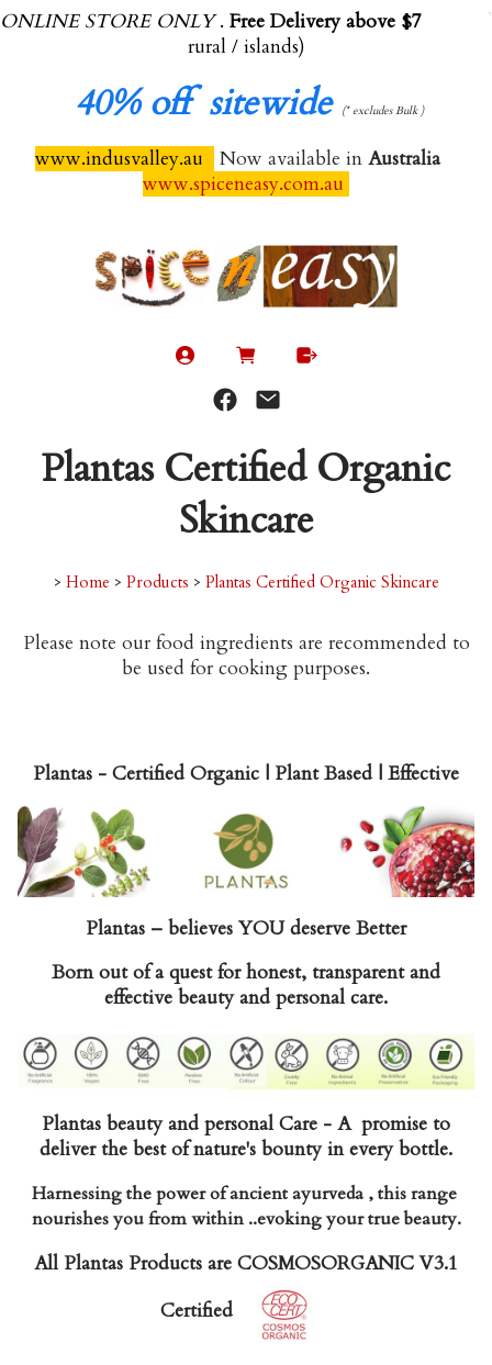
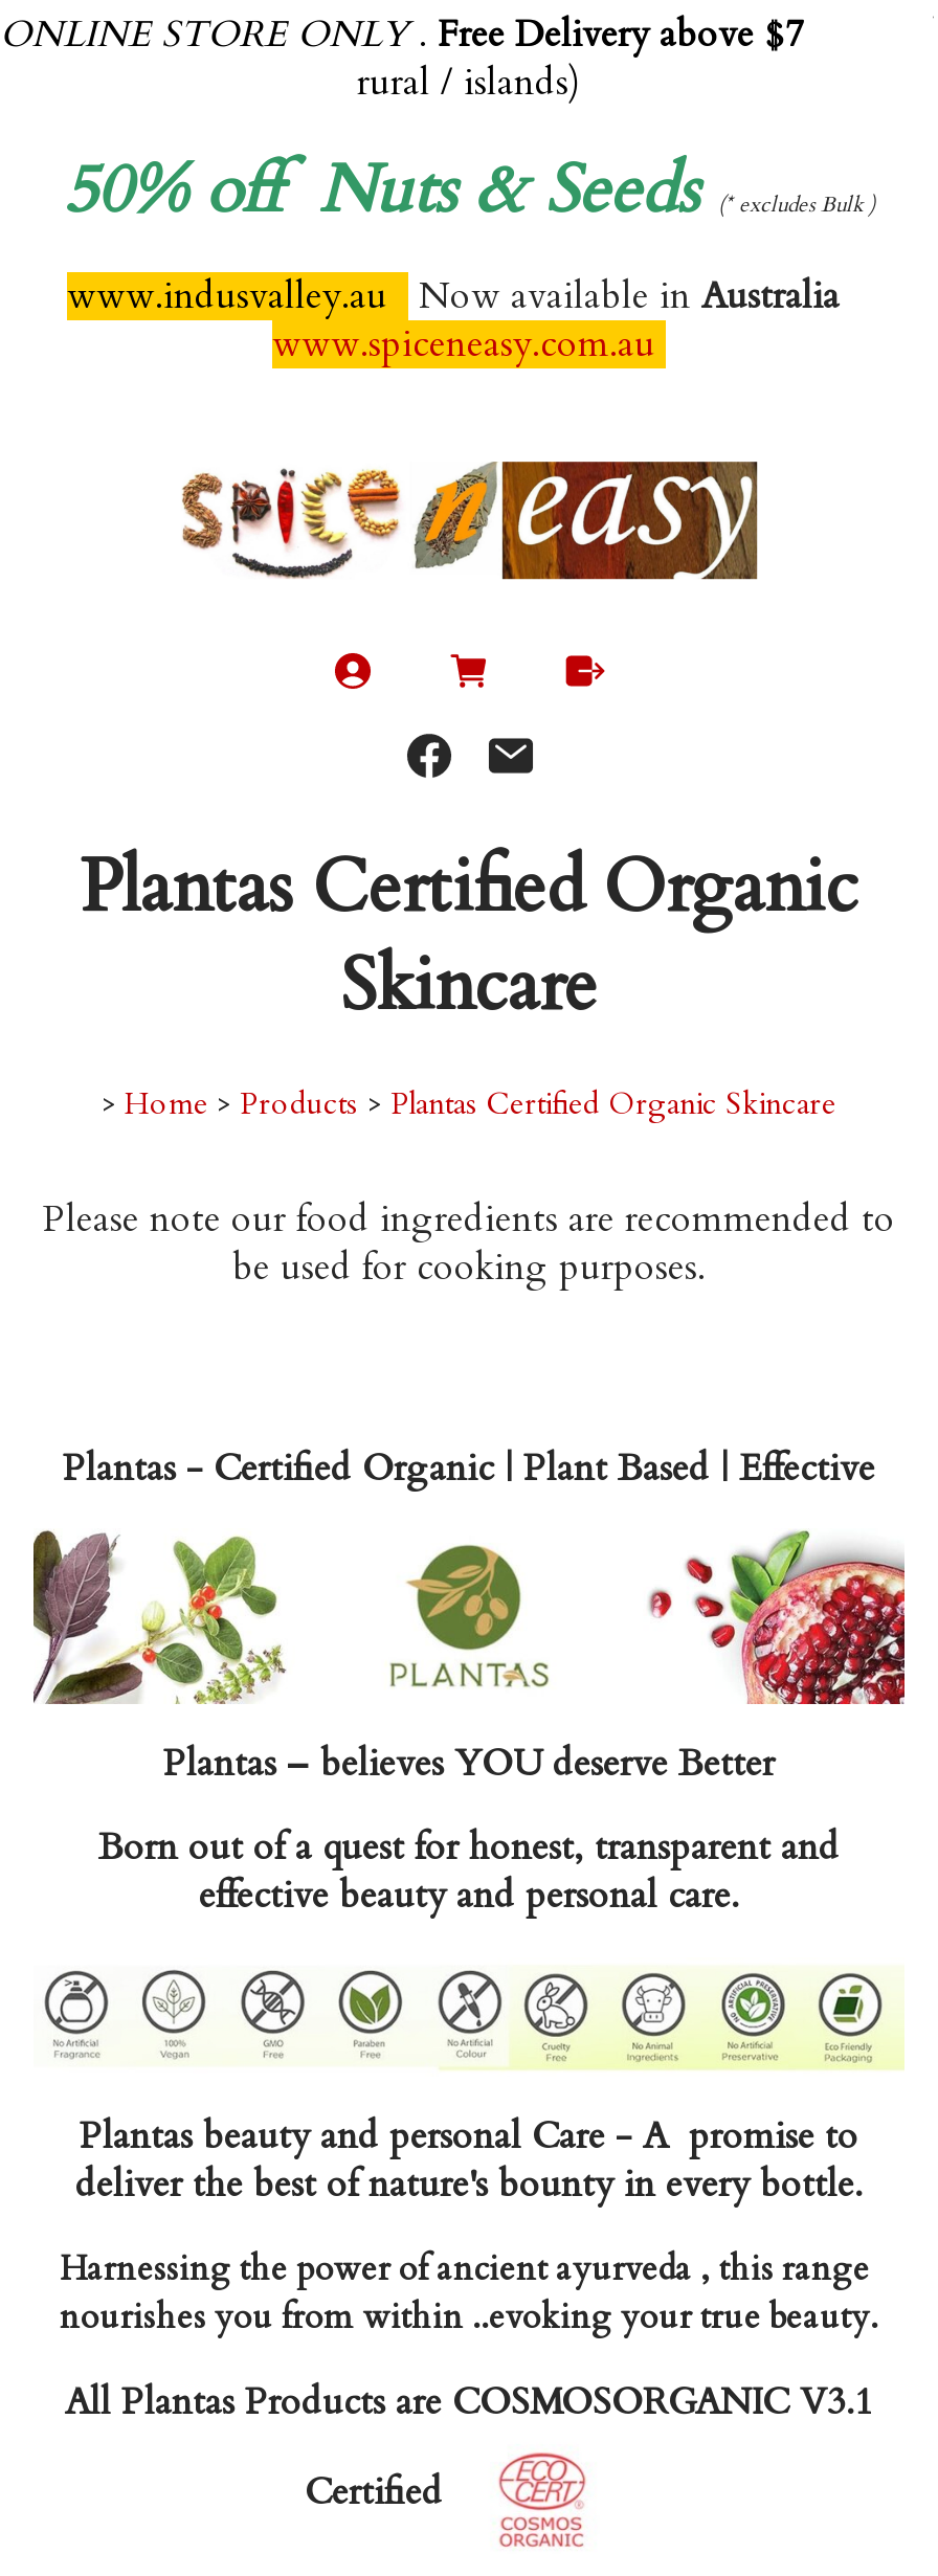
- 40% off sitewide
+ 50% off Nuts & Seeds
